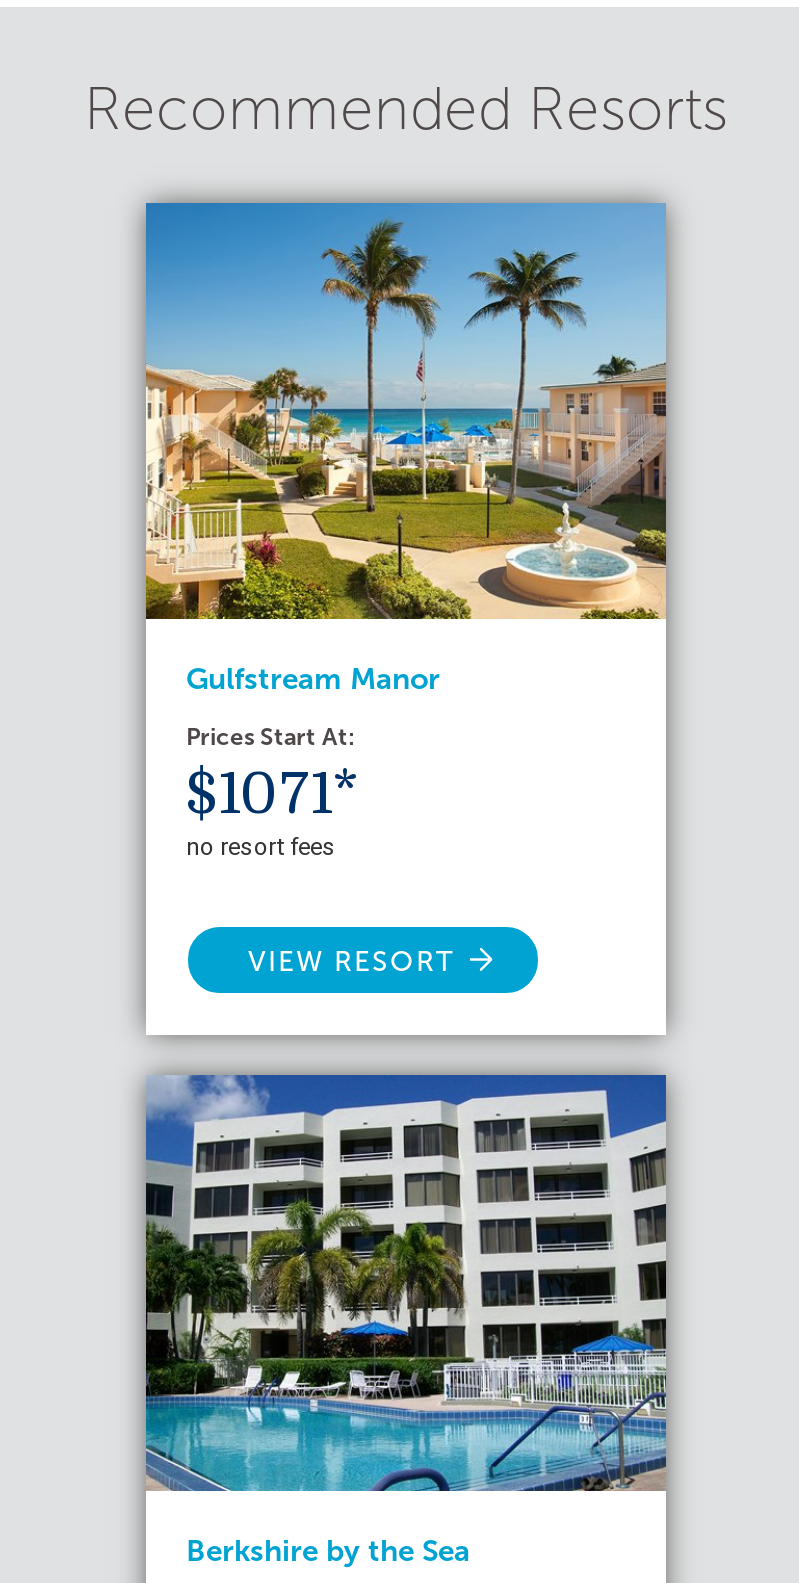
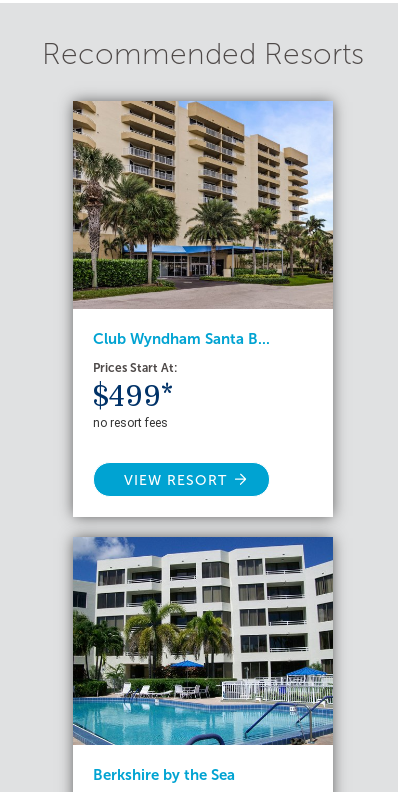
- [image]
- Gulfstream Manor
+ [image]
+ Club Wyndham Santa B...

- $1071*
+ $499*
